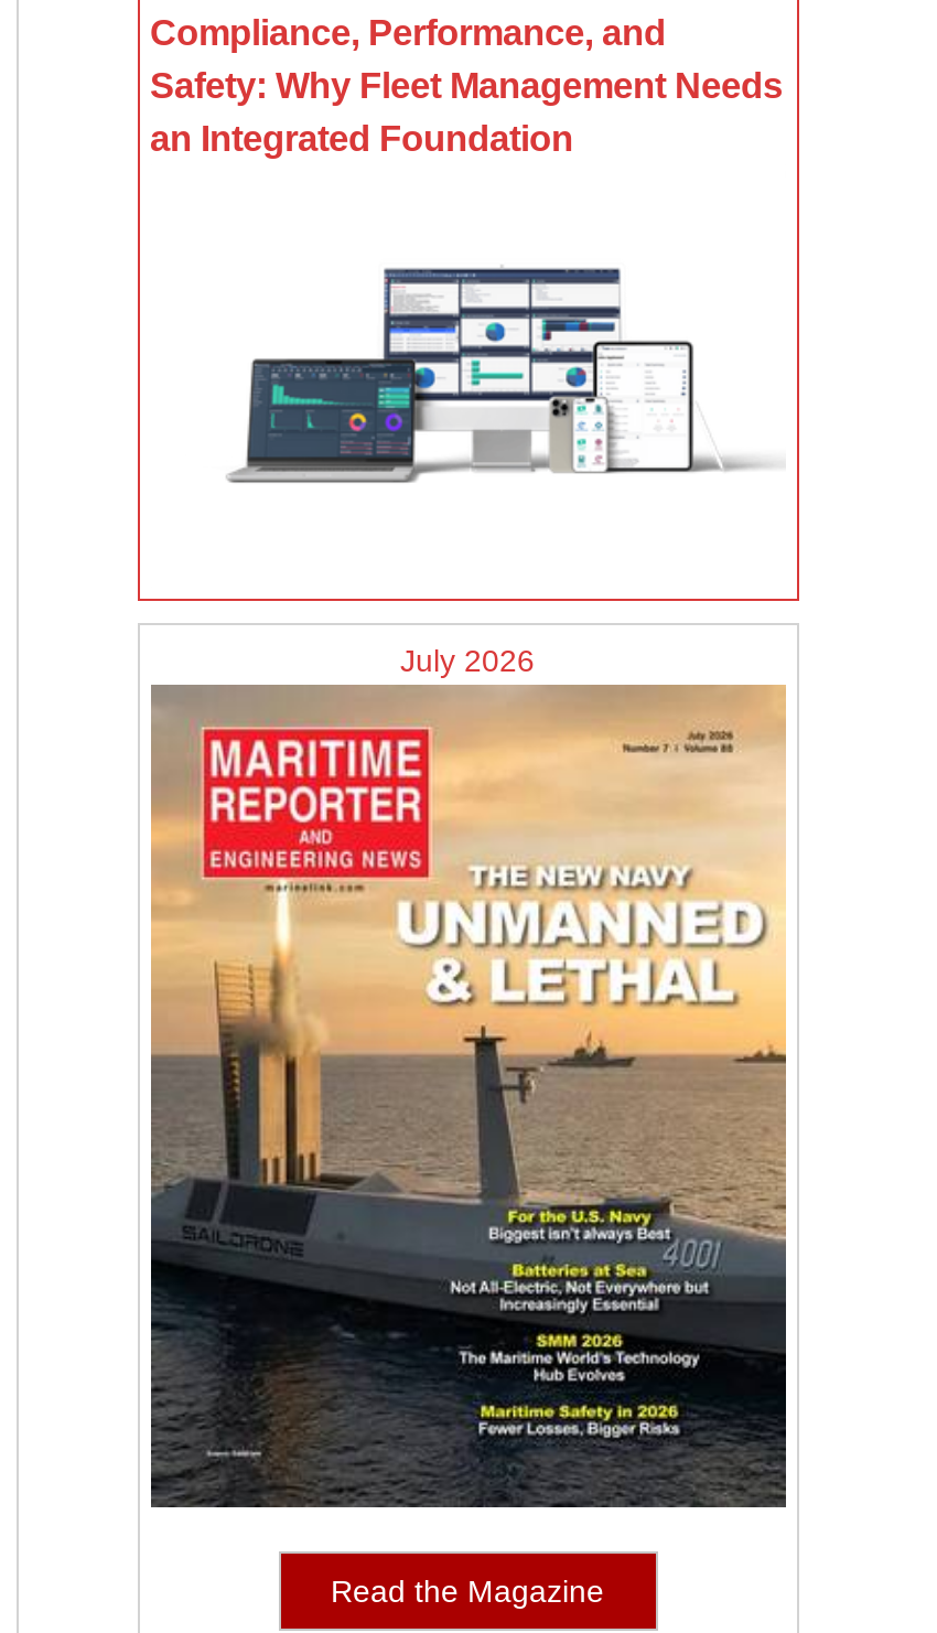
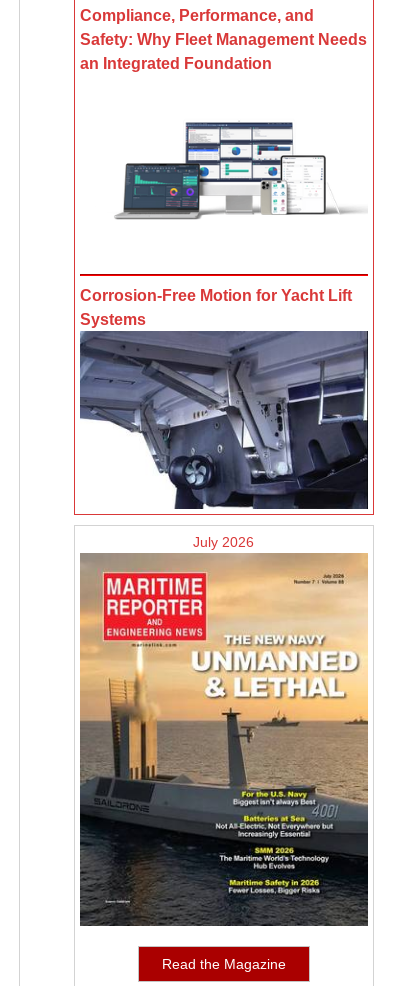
+ [image]

+ Corrosion-Free Motion for Yacht Lift
+ Systems
